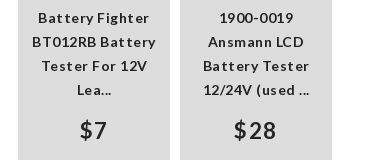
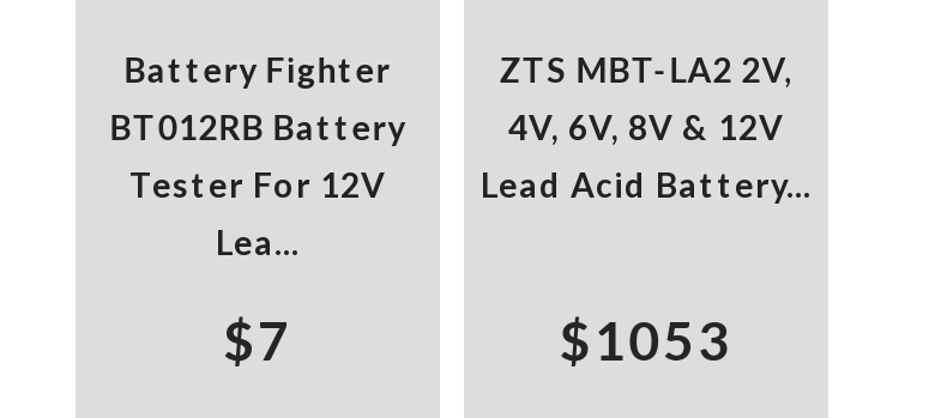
- 1900-0019
- Ansmann LCD
- Battery Tester
- 12/24V (used ...
+ ZTS MBT-LA2 2V,
+ 4V, 6V, 8V & 12V
+ Lead Acid Battery...

- $28
+ $1053
